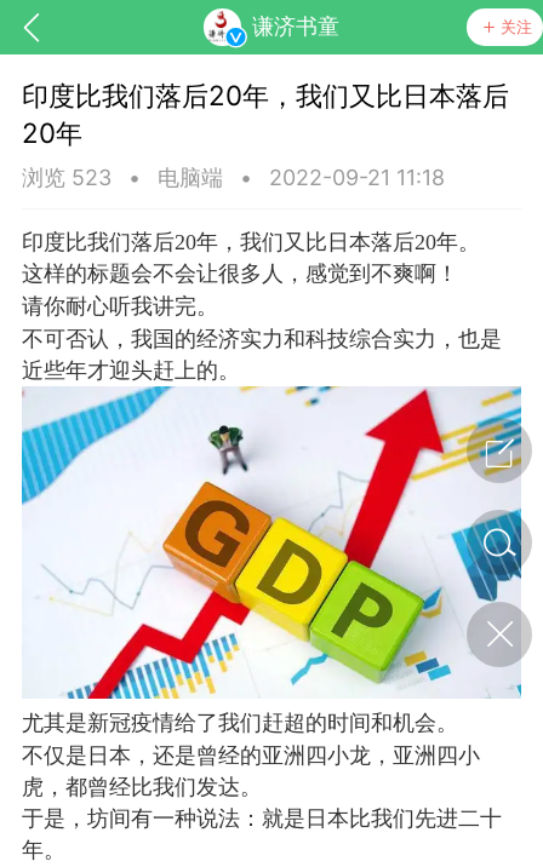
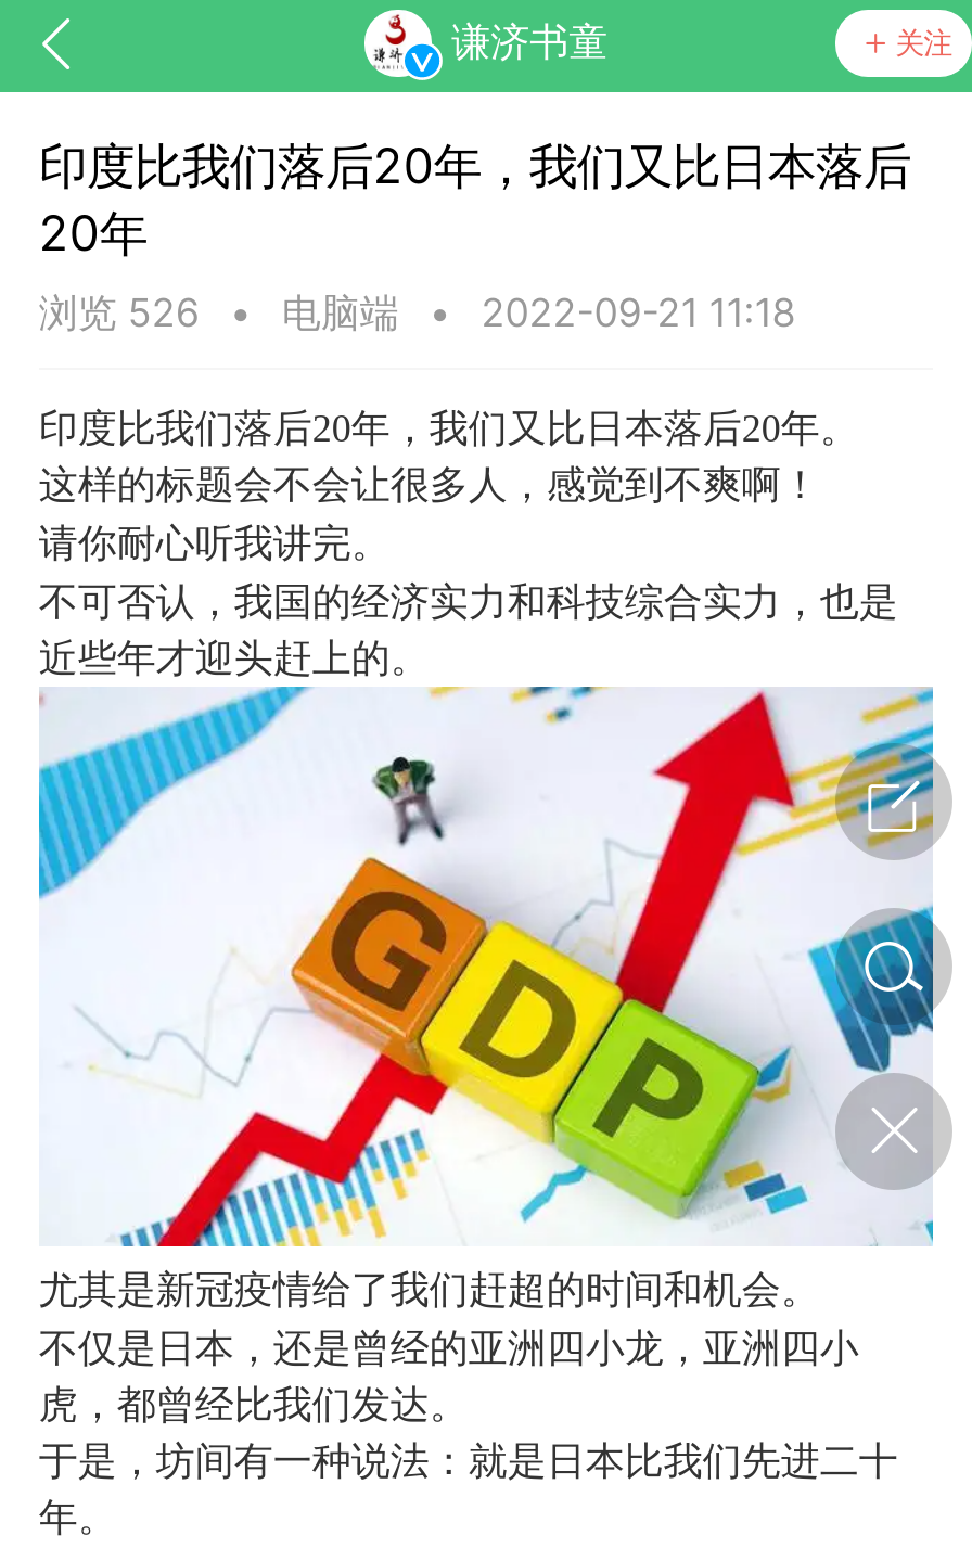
- 浏览 523
+ 浏览 526
